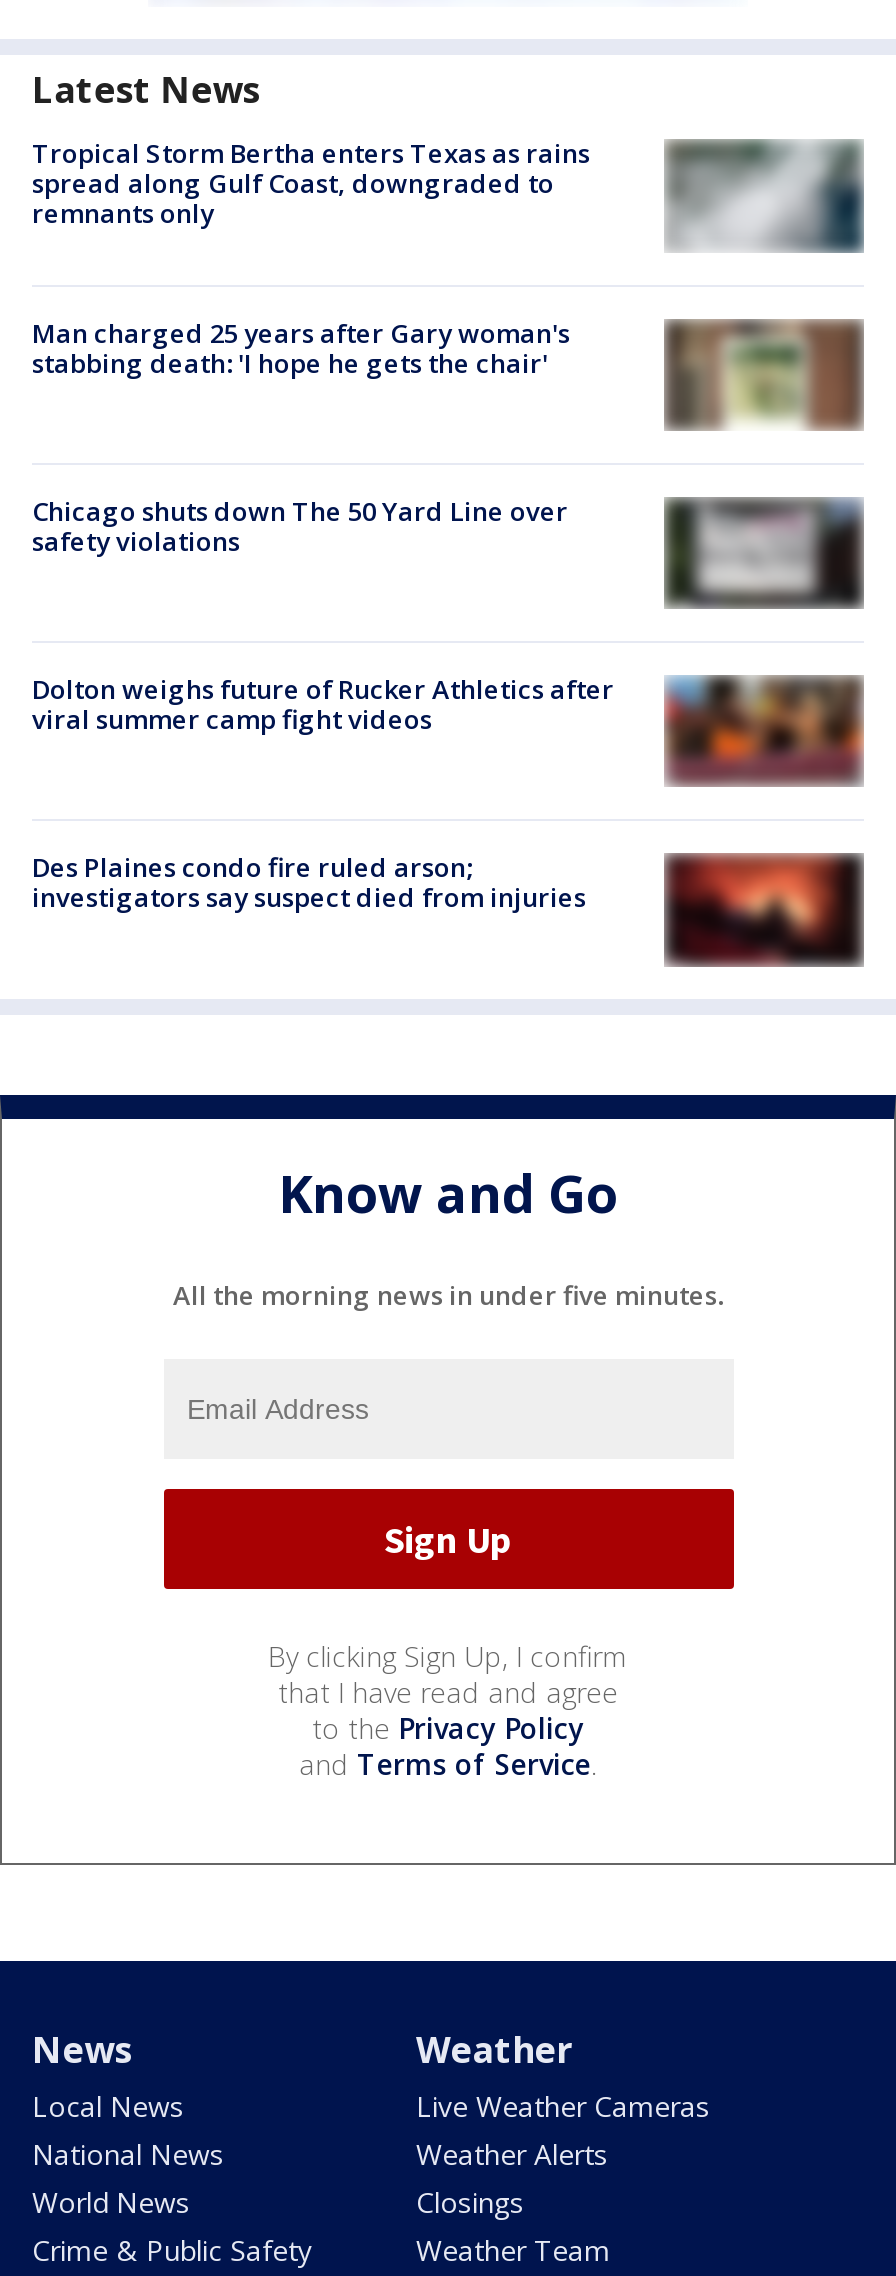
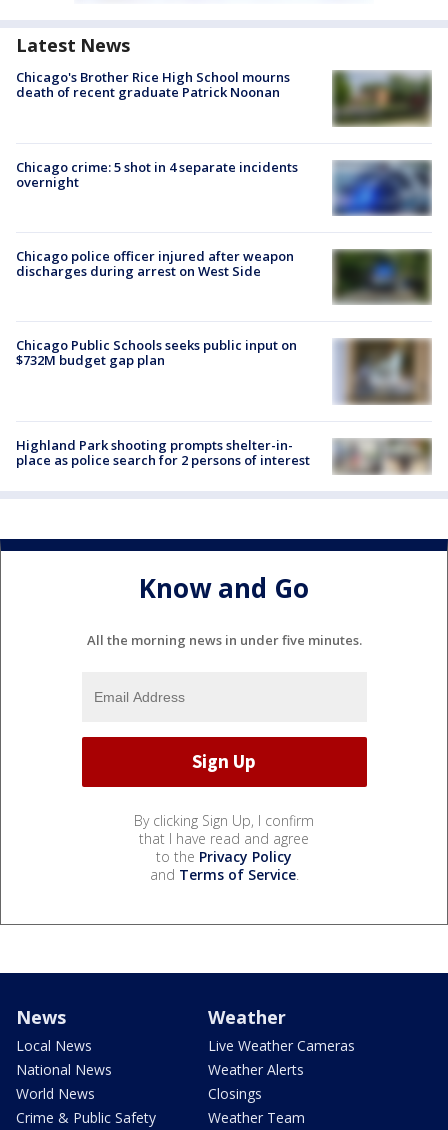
- Tropical Storm Bertha enters Texas as rains
- spread along Gulf Coast, downgraded to
- remnants only
+ Chicago's Brother Rice High School mourns
+ death of recent graduate Patrick Noonan

- [image]
+ [image]

- Man charged 25 years after Gary woman's
- stabbing death: 'I hope he gets the chair'
+ Chicago crime: 5 shot in 4 separate incidents
+ overnight

- [image]
+ [image]

- Chicago shuts down The 50 Yard Line over
- safety violations
+ Chicago police officer injured after weapon
+ discharges during arrest on West Side

- [image]
+ [image]

- [image]
- Dolton weighs future of Rucker Athletics after
- viral summer camp fight videos
+ [image]
+ Chicago Public Schools seeks public input on
+ $732M budget gap plan

- [image]
- Des Plaines condo fire ruled arson;
- investigators say suspect died from injuries
+ [image]
+ Highland Park shooting prompts shelter-in-
+ place as police search for 2 persons of interest
